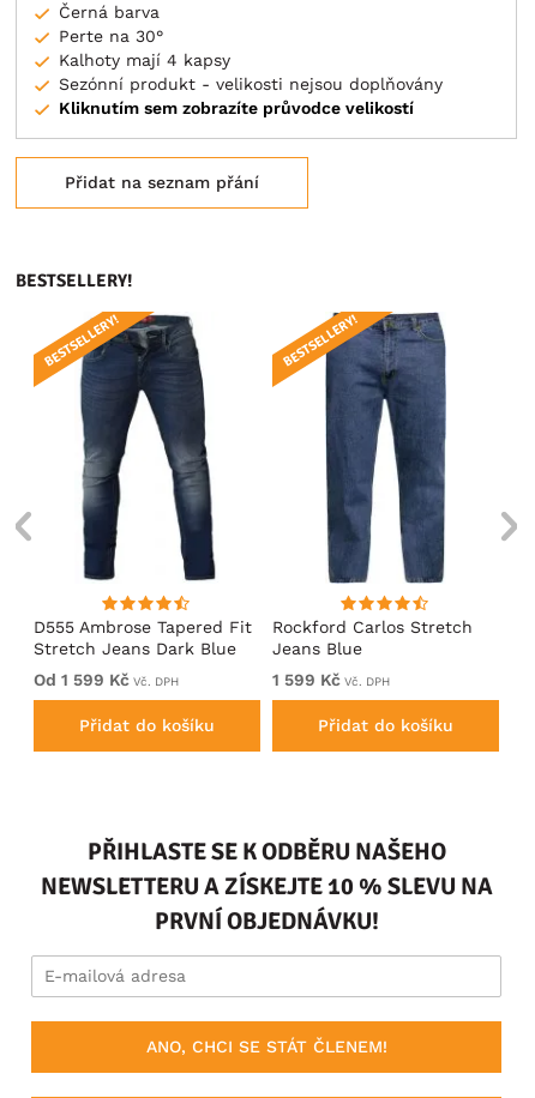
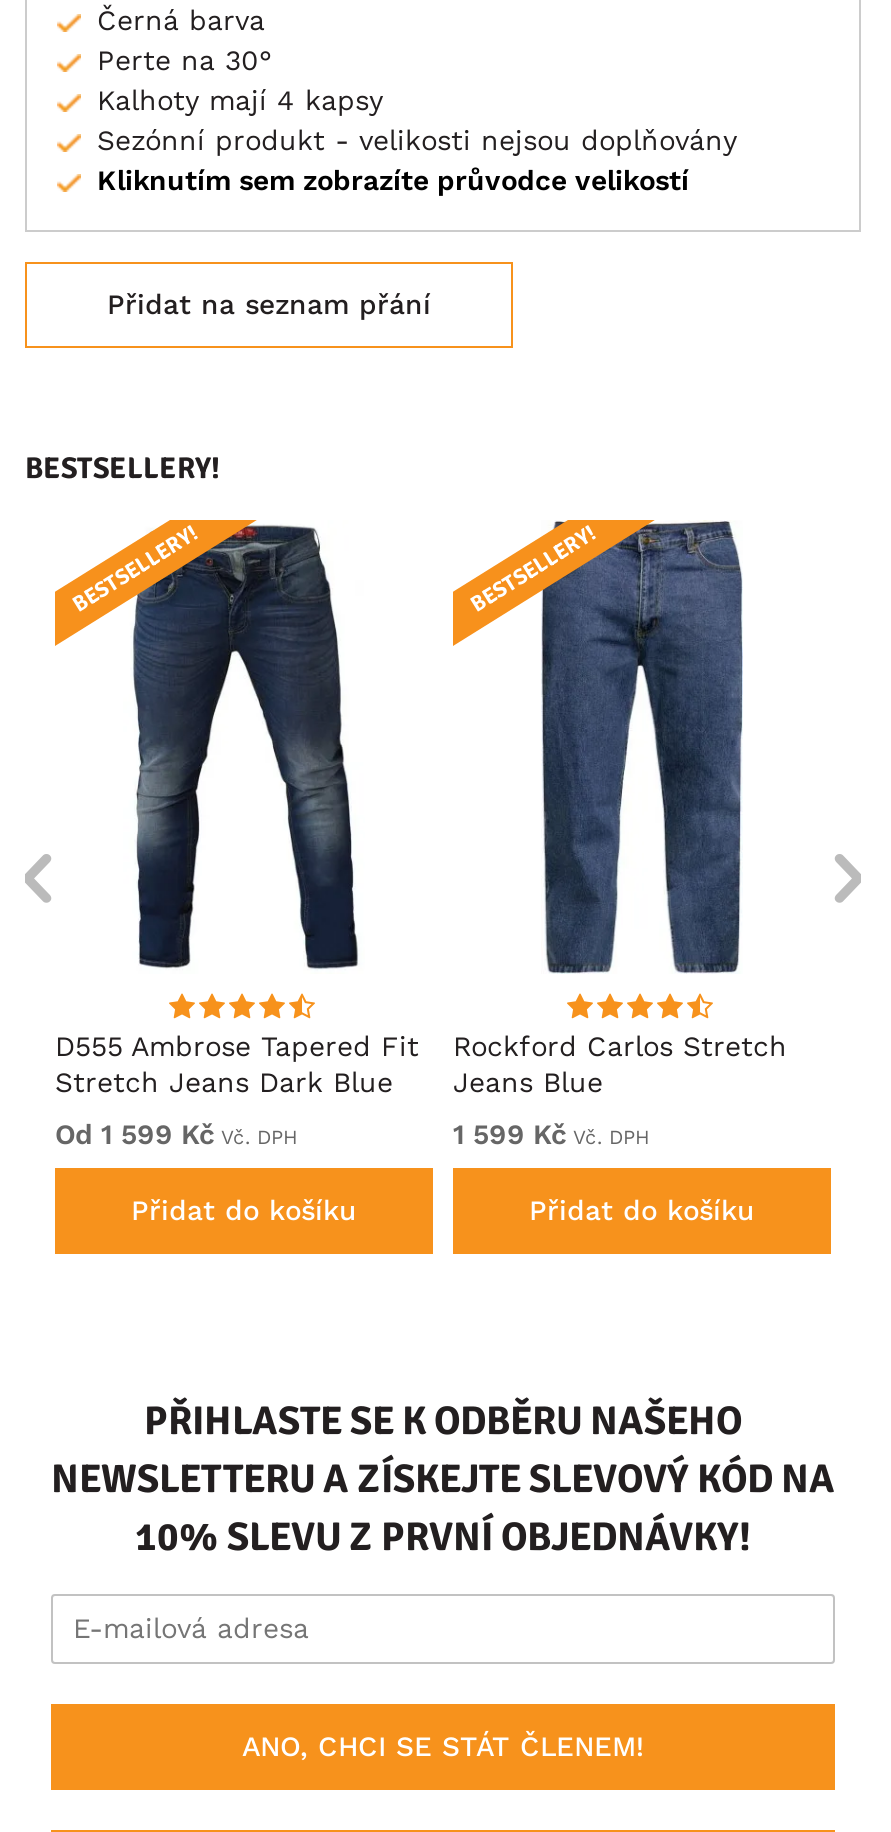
- NEWSLETTERU A ZÍSKEJTE 10 % SLEVU NA
- PRVNÍ OBJEDNÁVKU!
+ NEWSLETTERU A ZÍSKEJTE SLEVOVÝ KÓD NA
+ 10% SLEVU Z PRVNÍ OBJEDNÁVKY!
